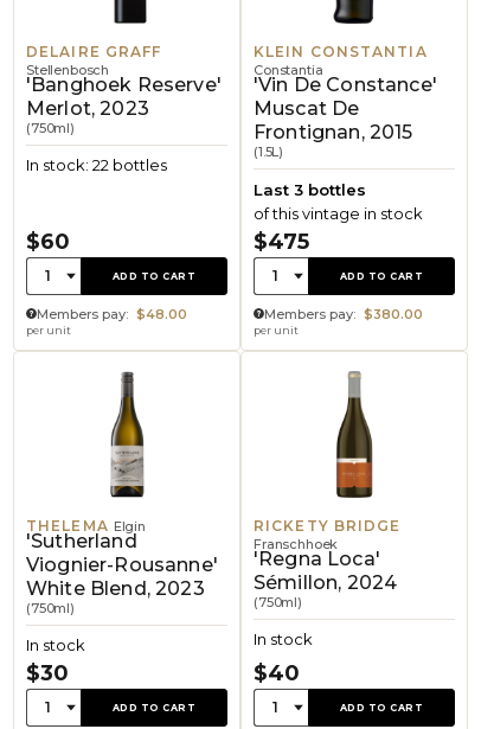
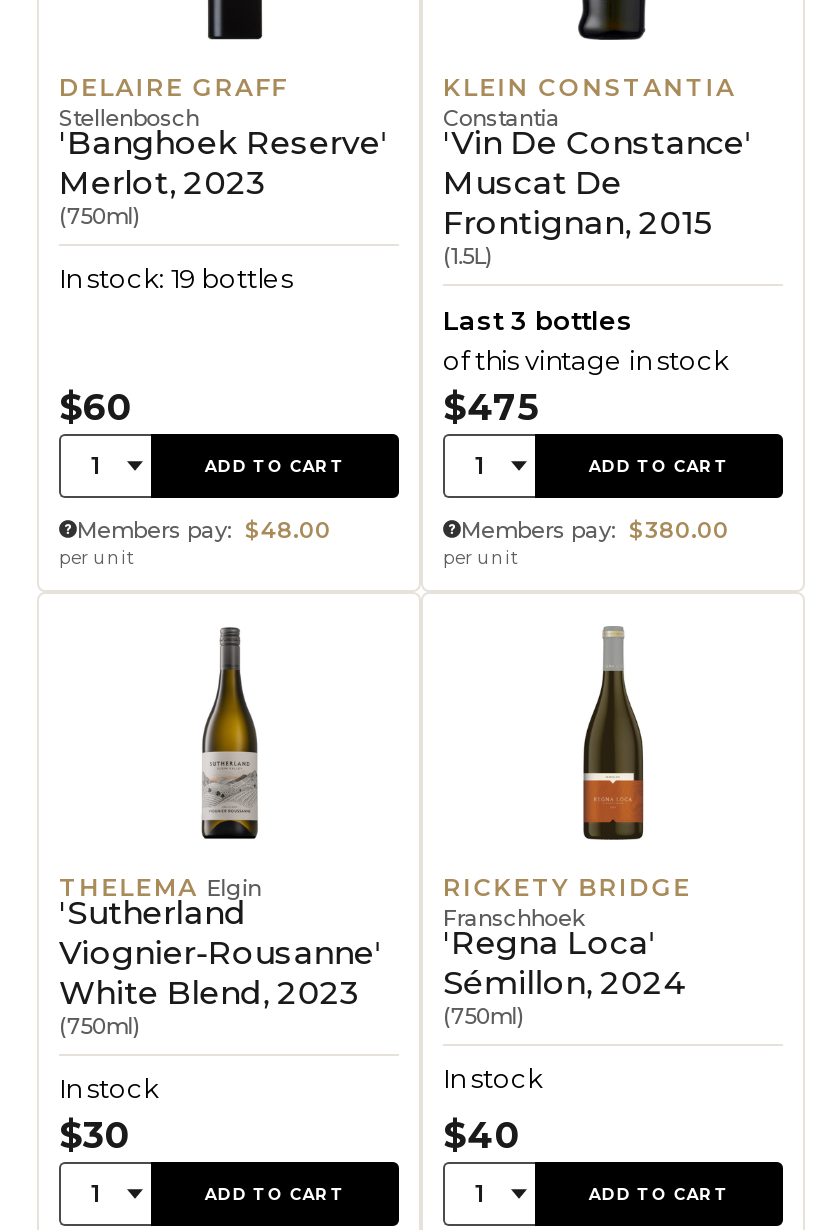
- In stock: 22 bottles
+ In stock: 19 bottles
